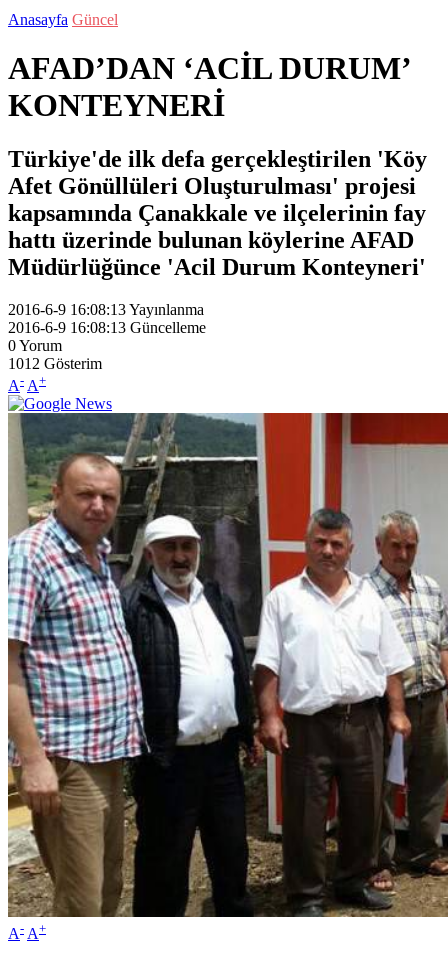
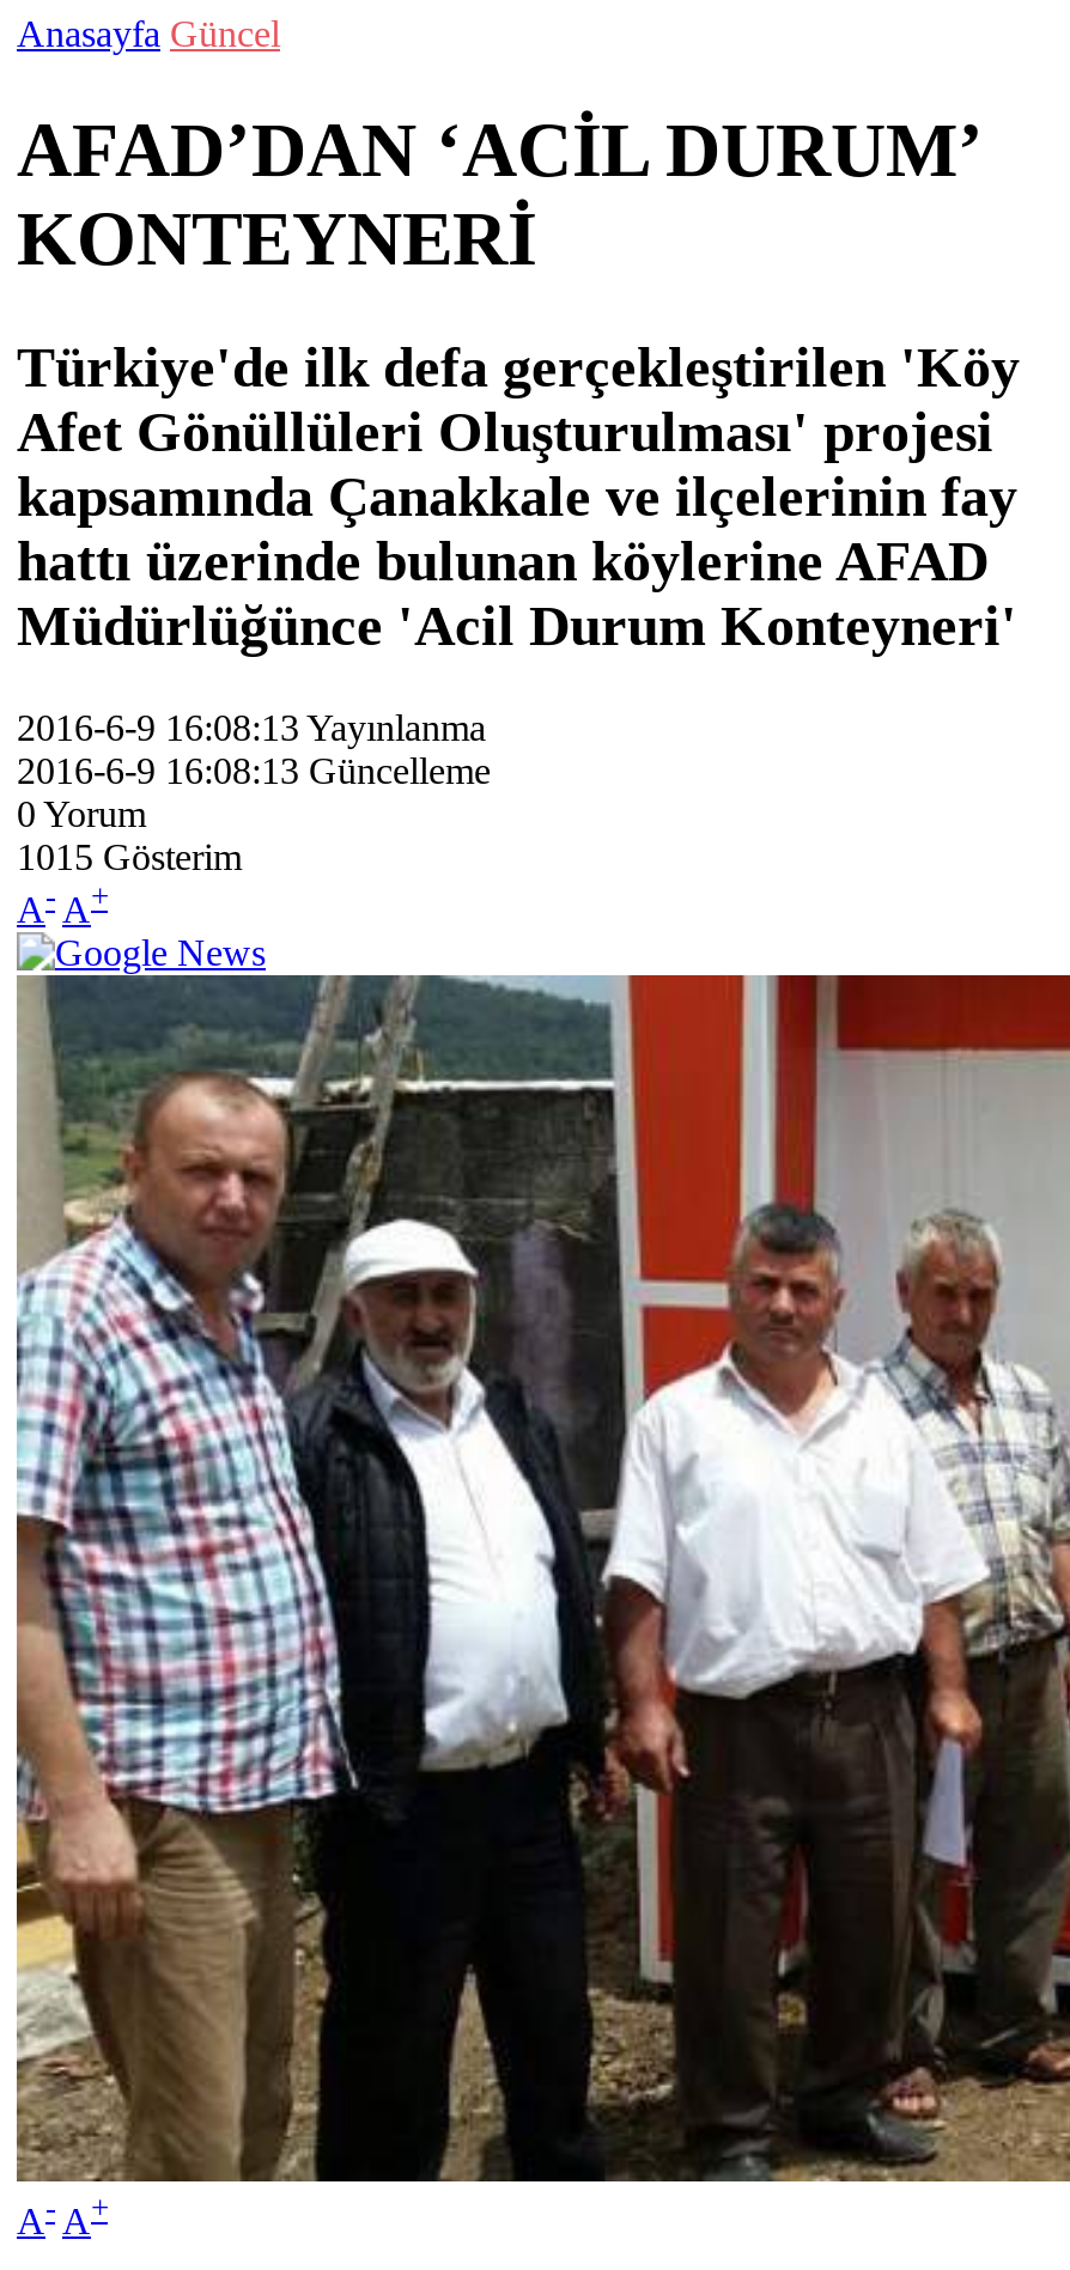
- 1012 Gösterim
+ 1015 Gösterim
